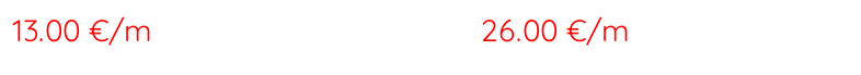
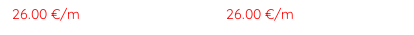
- 13.00 €/m
+ 26.00 €/m
